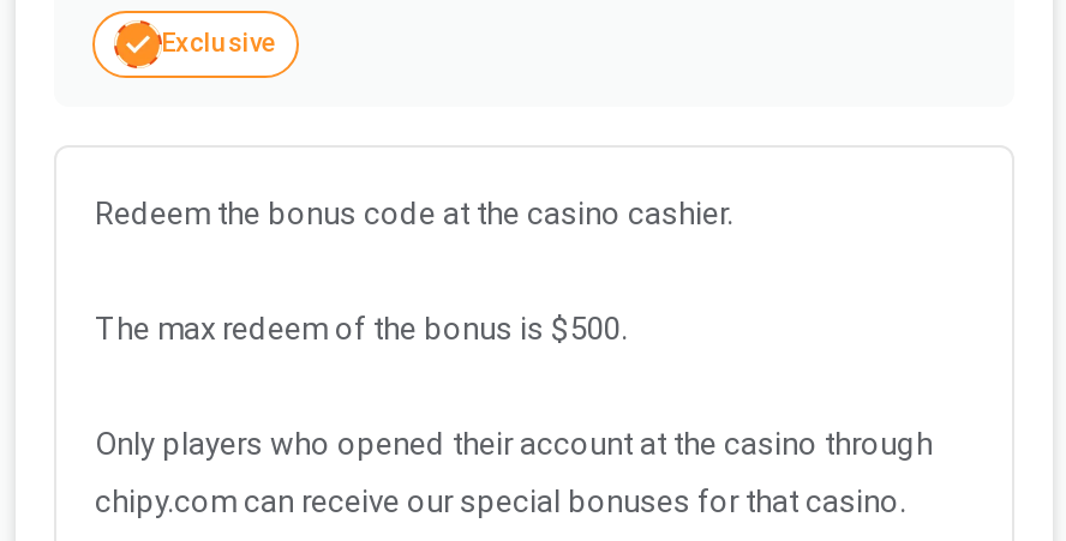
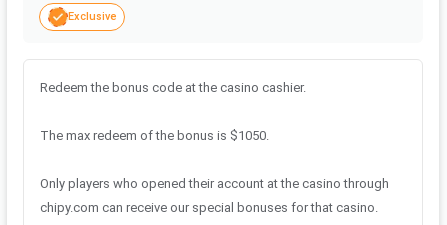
- The max redeem of the bonus is $500.
+ The max redeem of the bonus is $1050.
